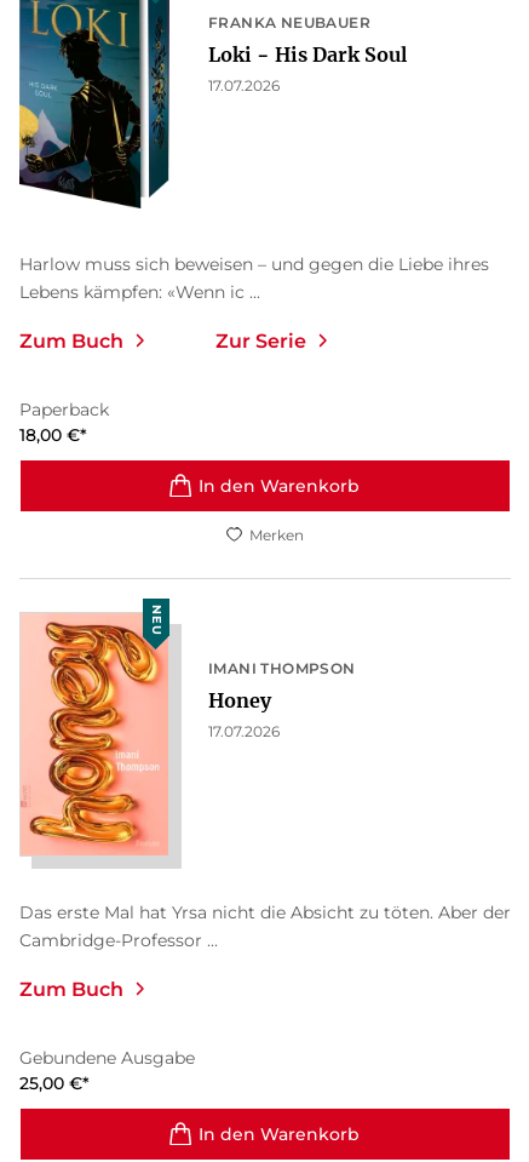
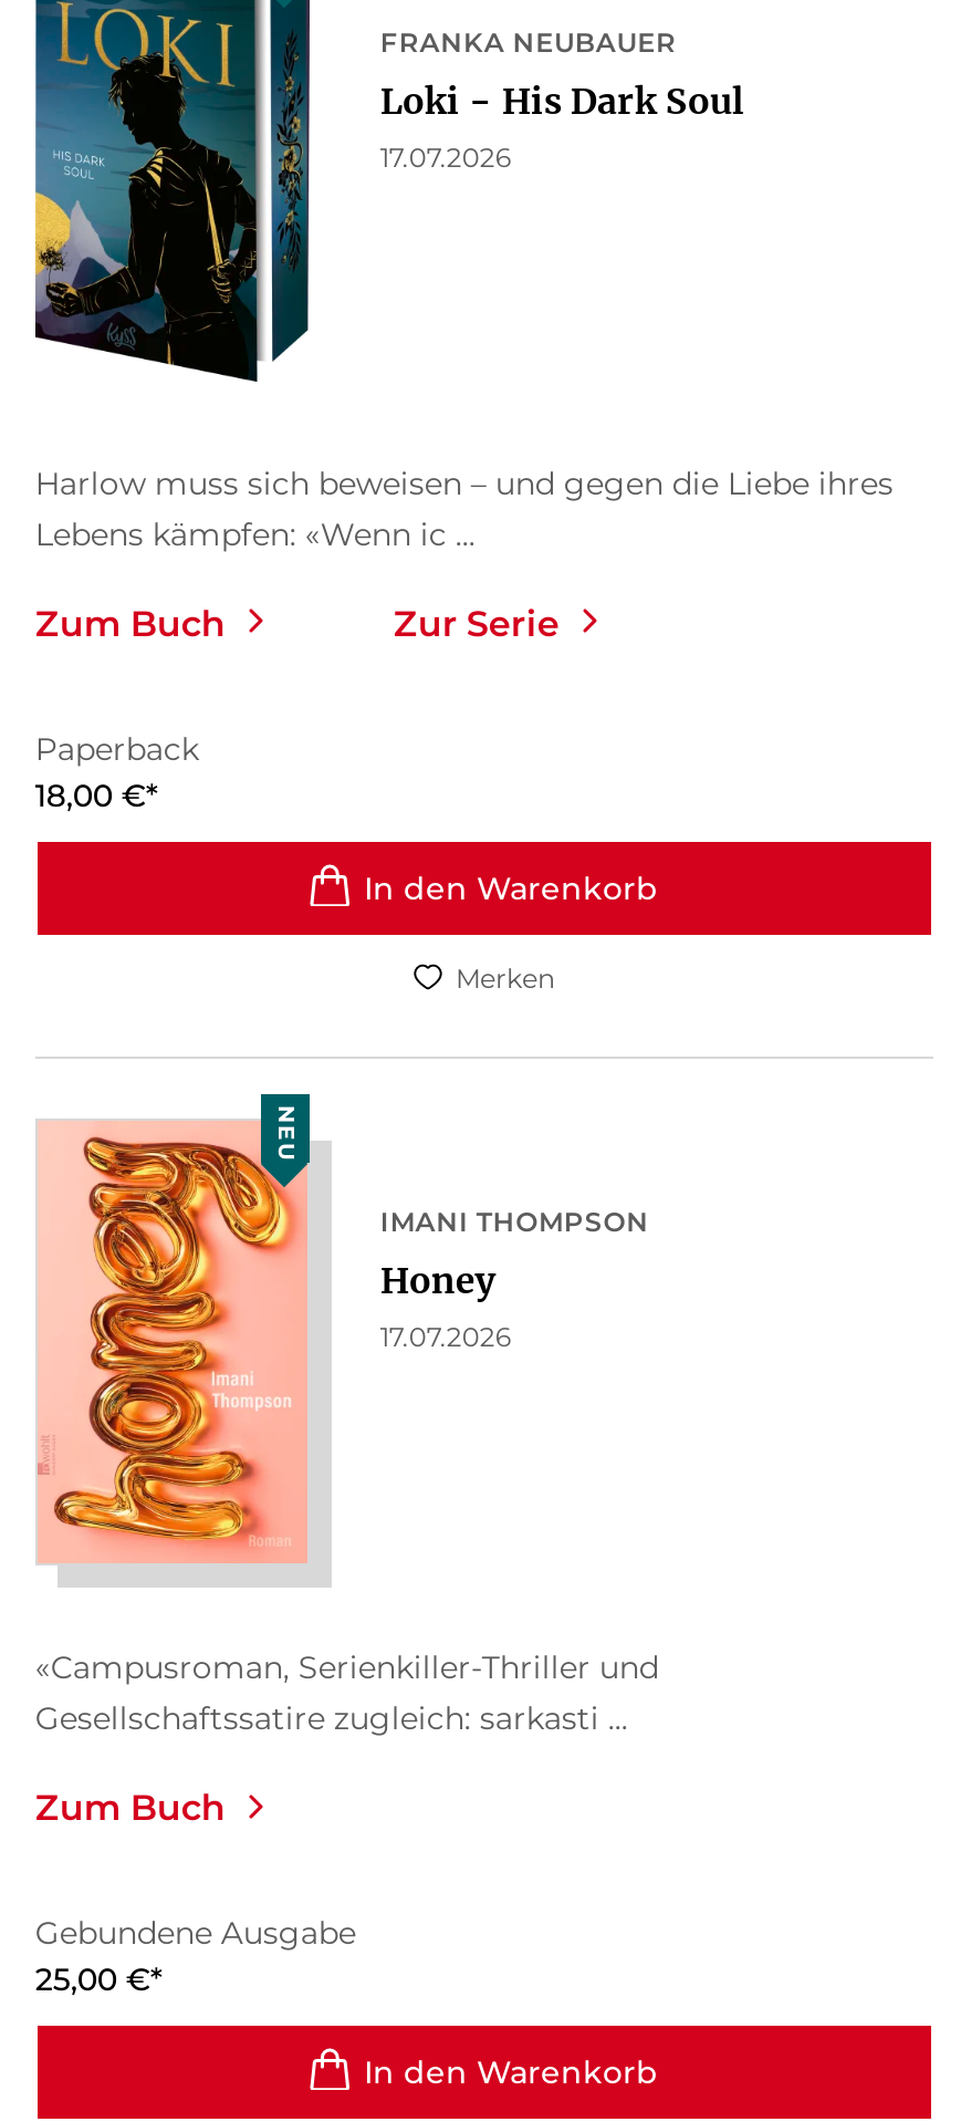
- Das erste Mal hat Yrsa nicht die Absicht zu töten. Aber der
- Cambridge-Professor ...
+ «Campusroman, Serienkiller-Thriller und
+ Gesellschaftssatire zugleich: sarkasti ...
